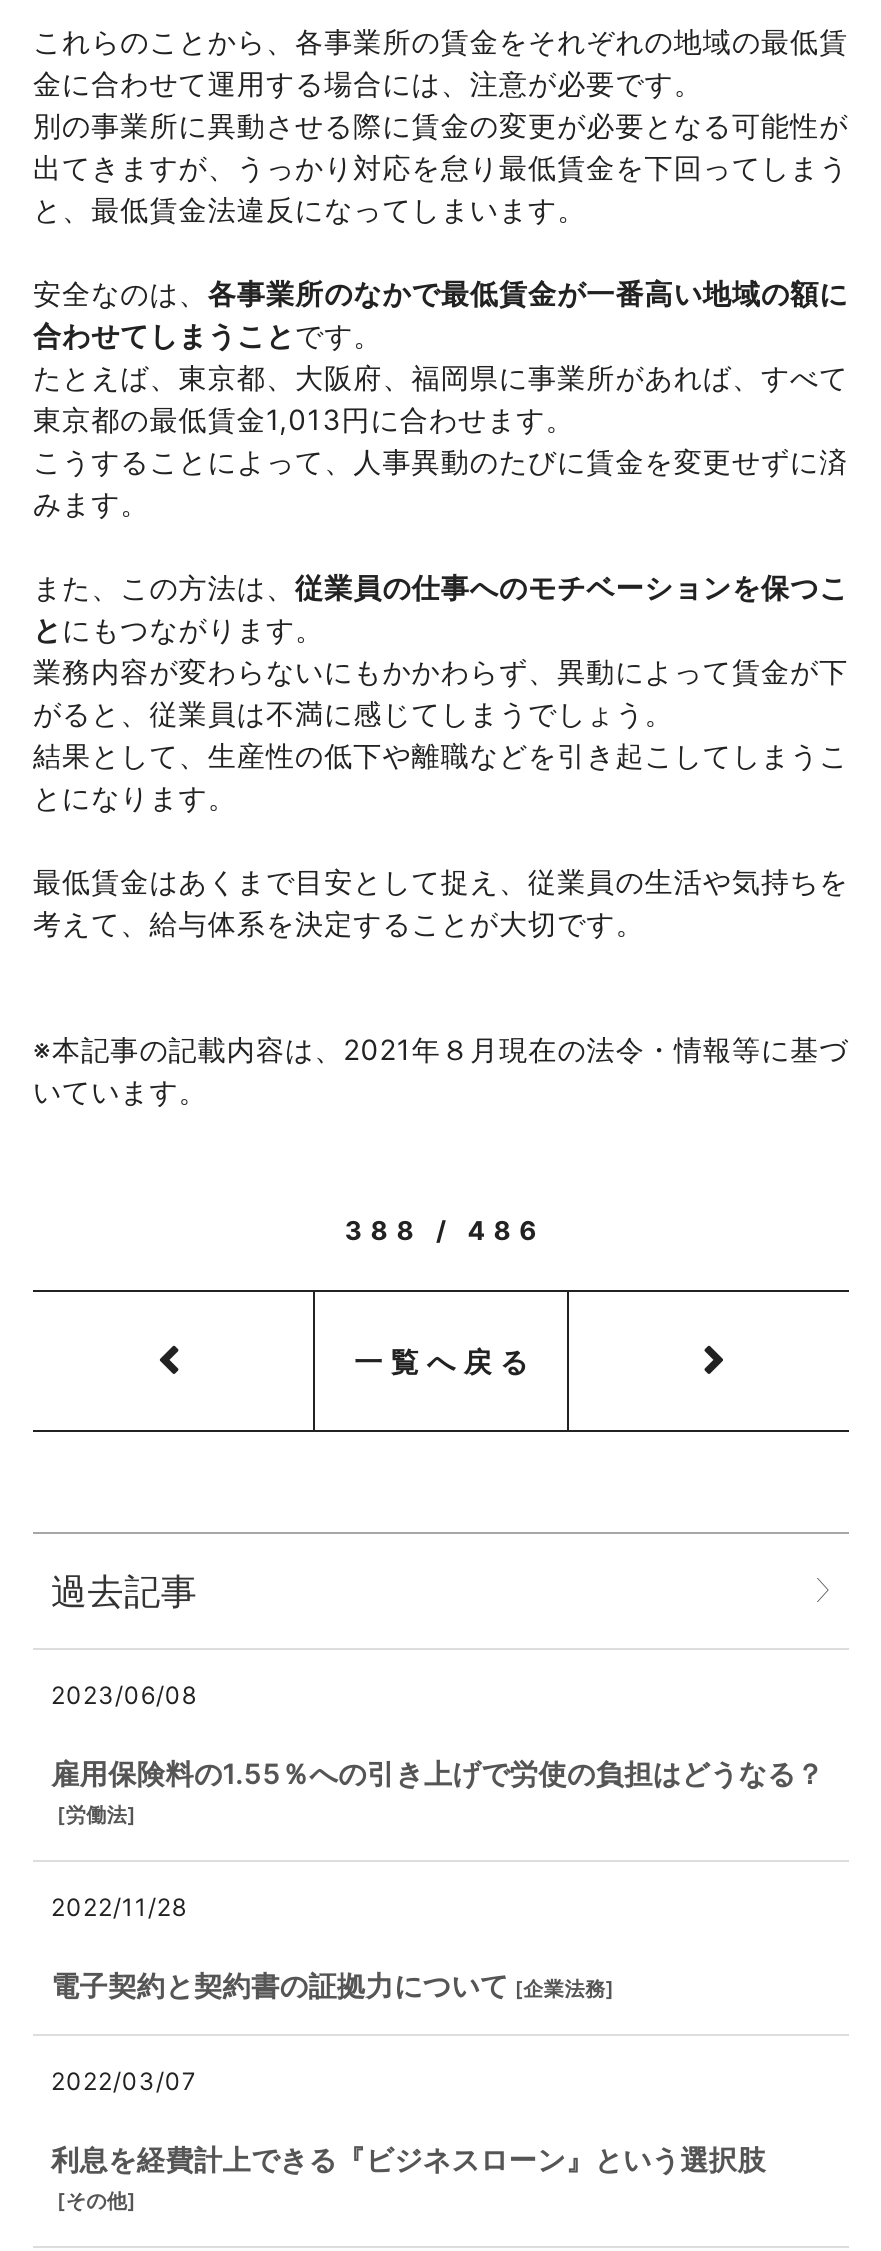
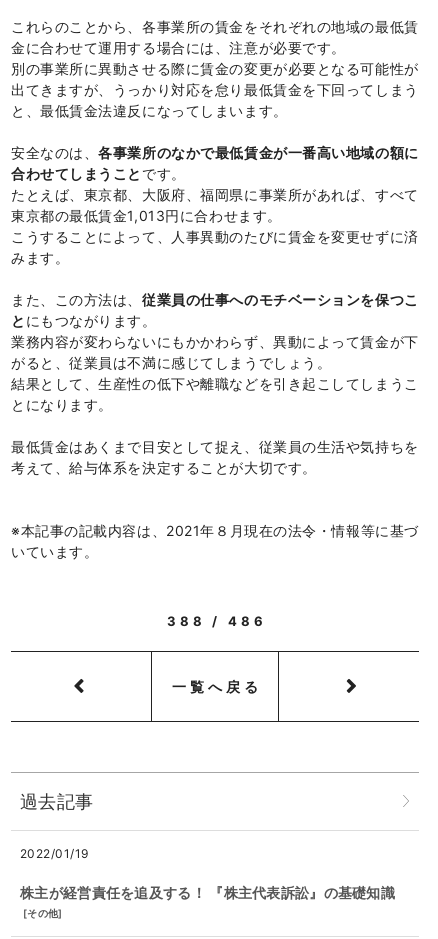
- 2023/06/08
- 雇用保険料の1.55％への引き上げで労使の負担はどうなる？
- [労働法]
- 2022/11/28
- 電子契約と契約書の証拠力について [企業法務]
- 2022/03/07
- 利息を経費計上できる『ビジネスローン』という選択肢
+ 2022/01/19
+ 株主が経営責任を追及する！ 『株主代表訴訟』の基礎知識
